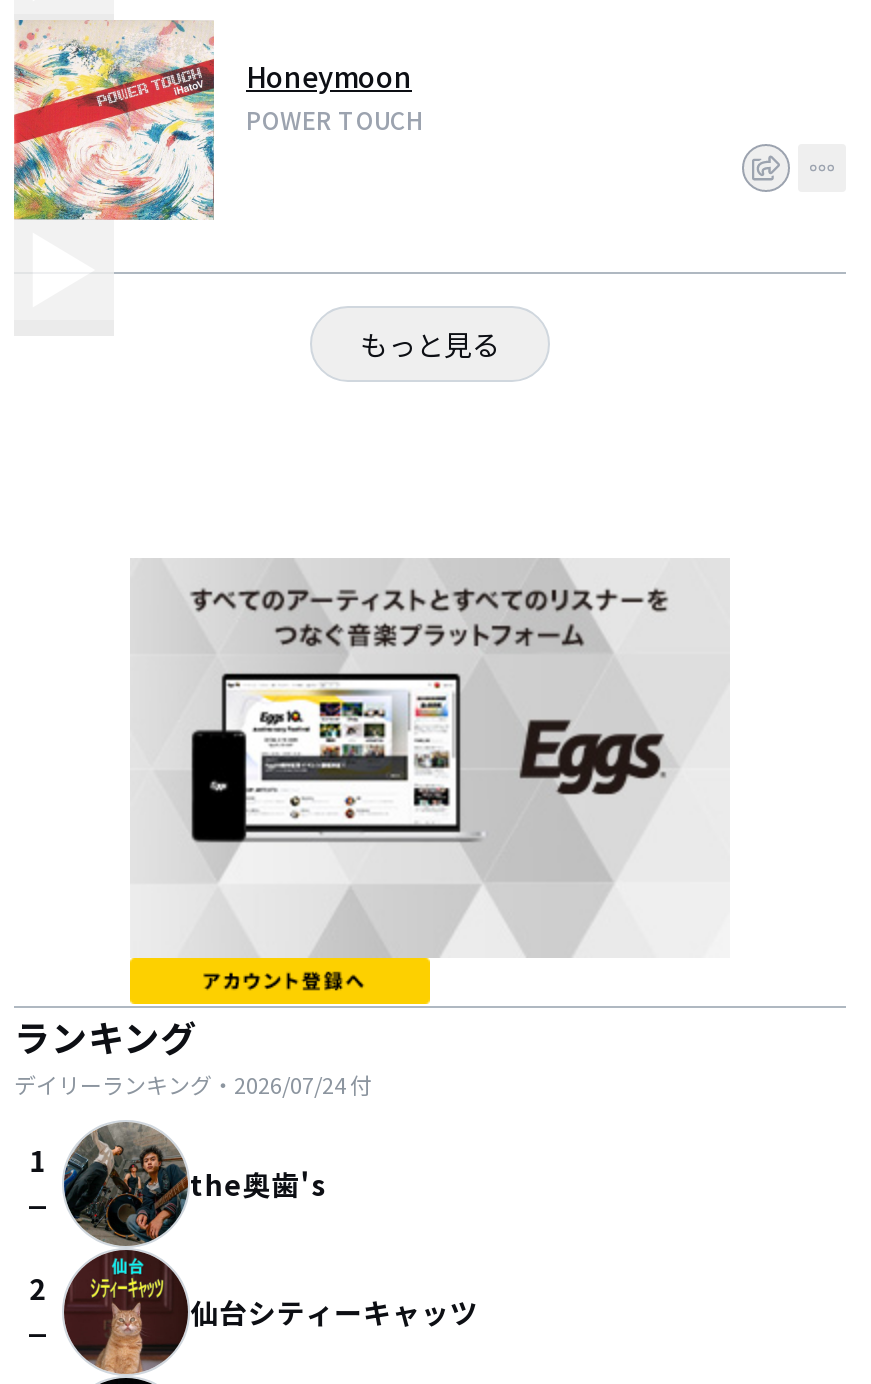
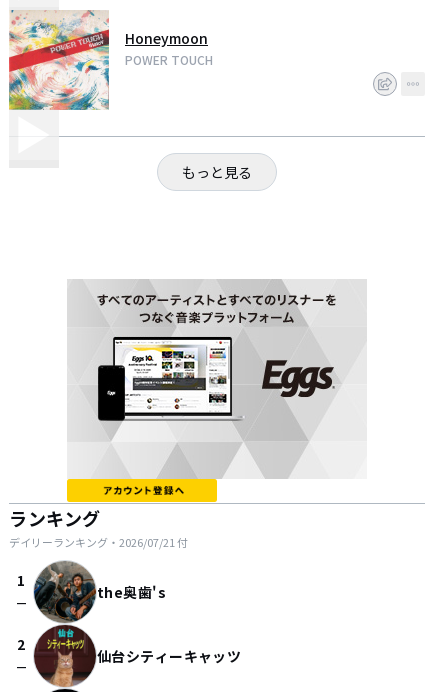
- デイリーランキング・2026/07/24付
+ デイリーランキング・2026/07/21付
